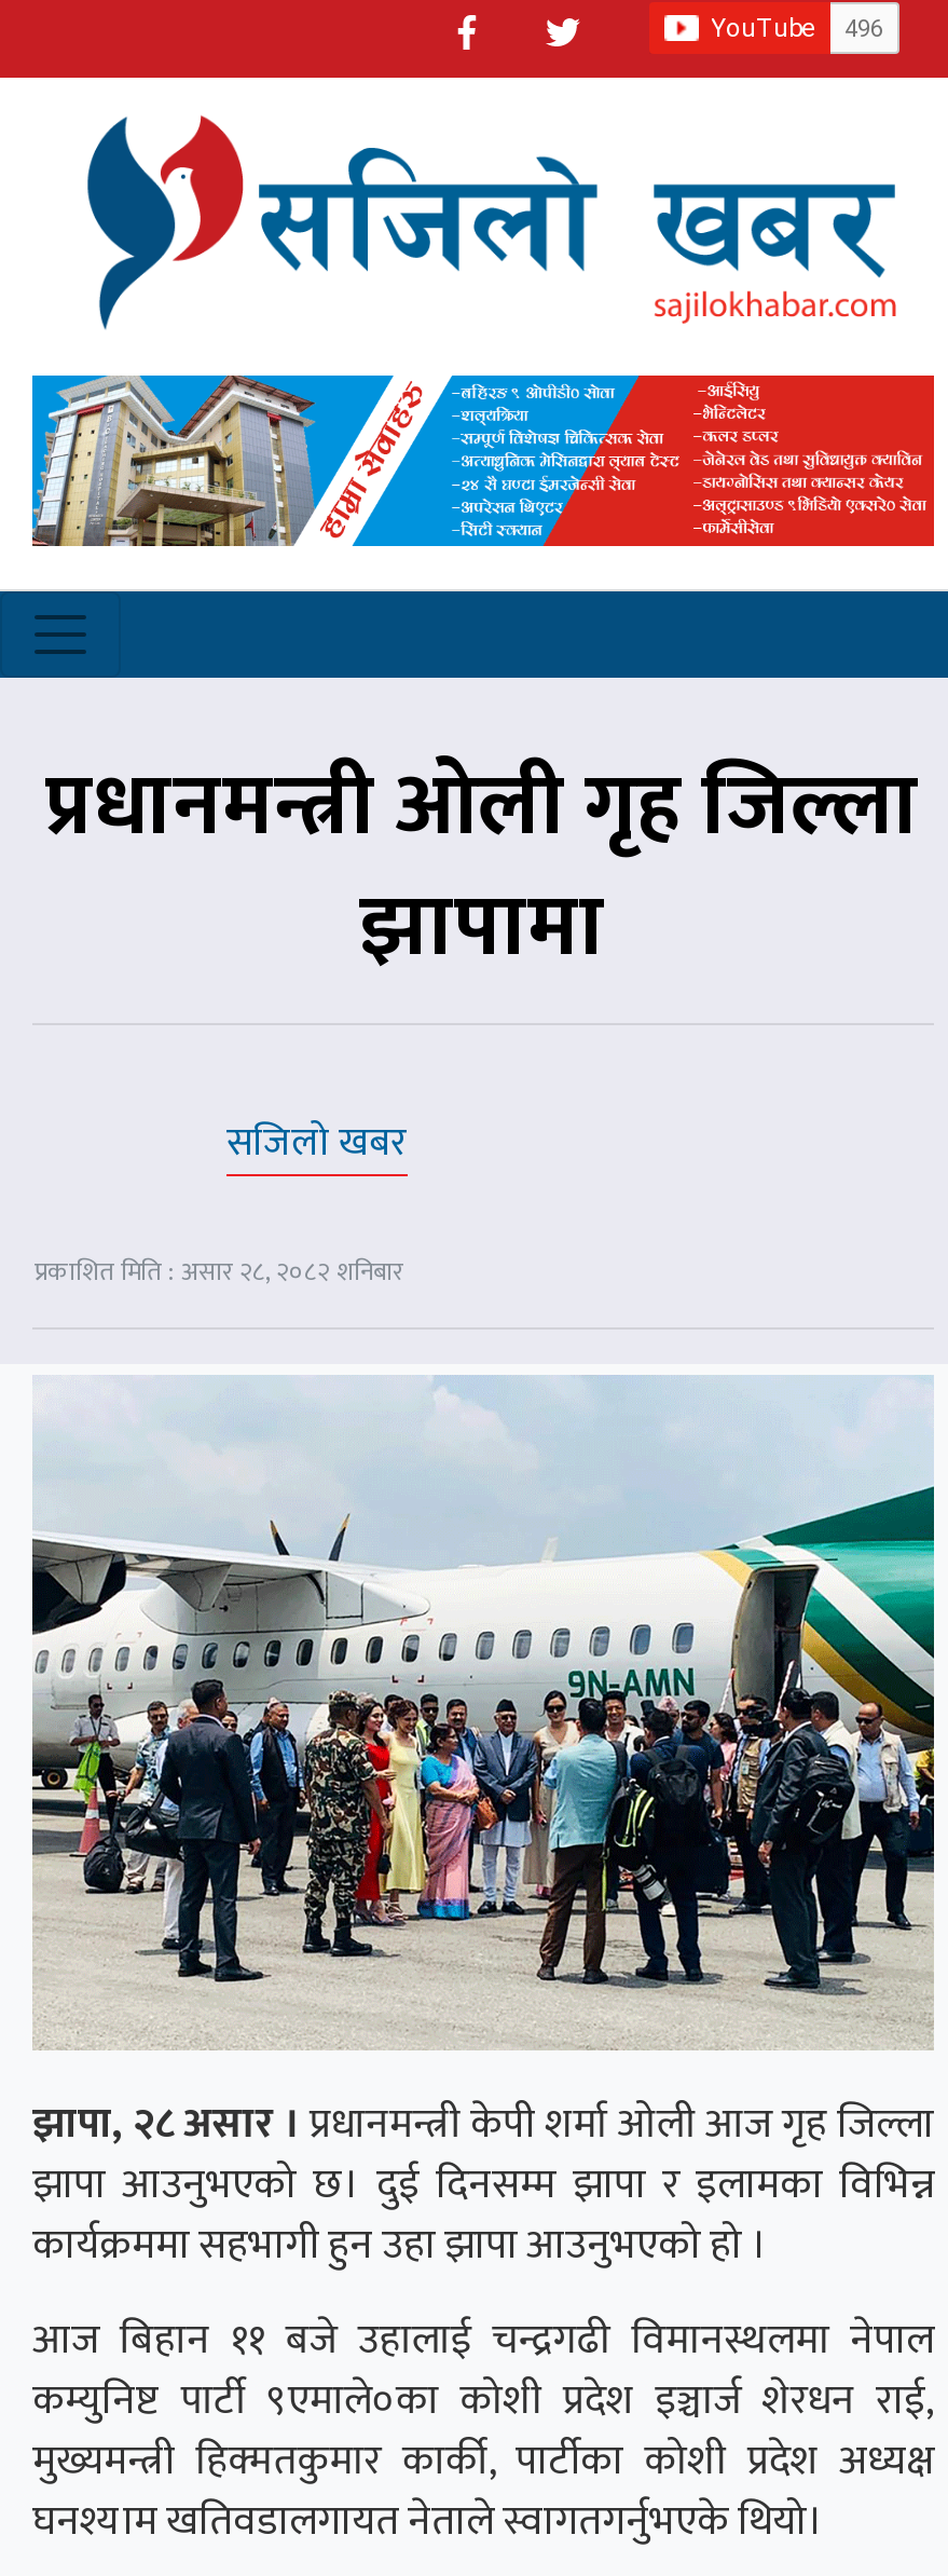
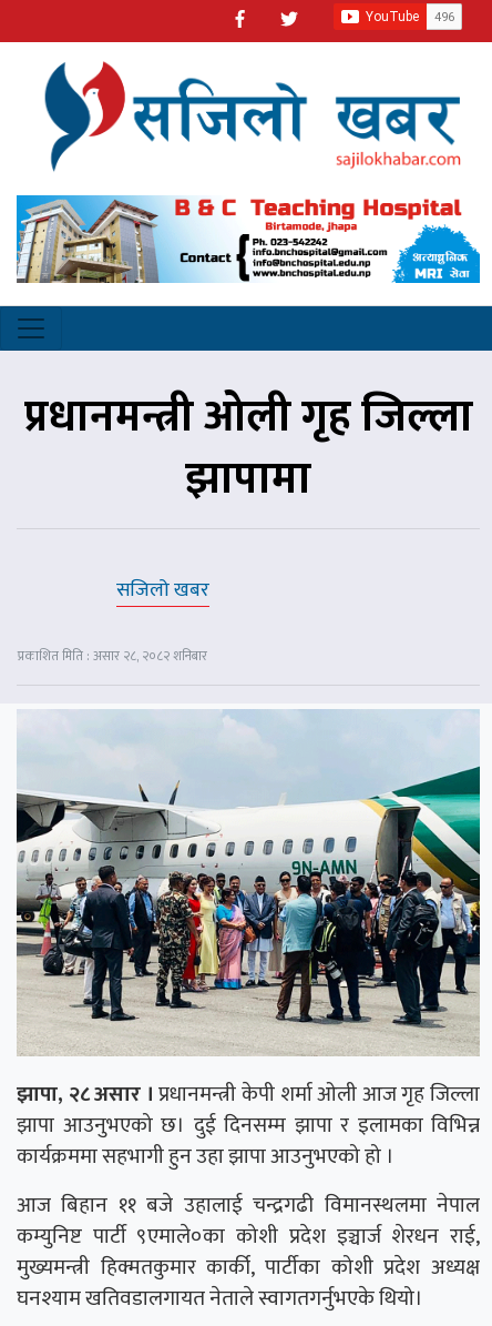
- [image]
+ [image]
